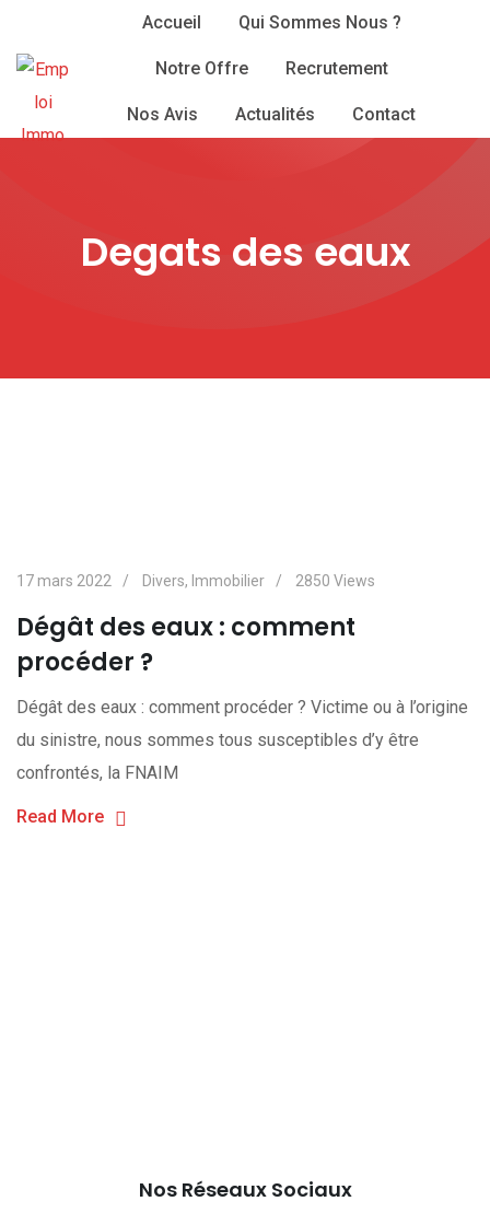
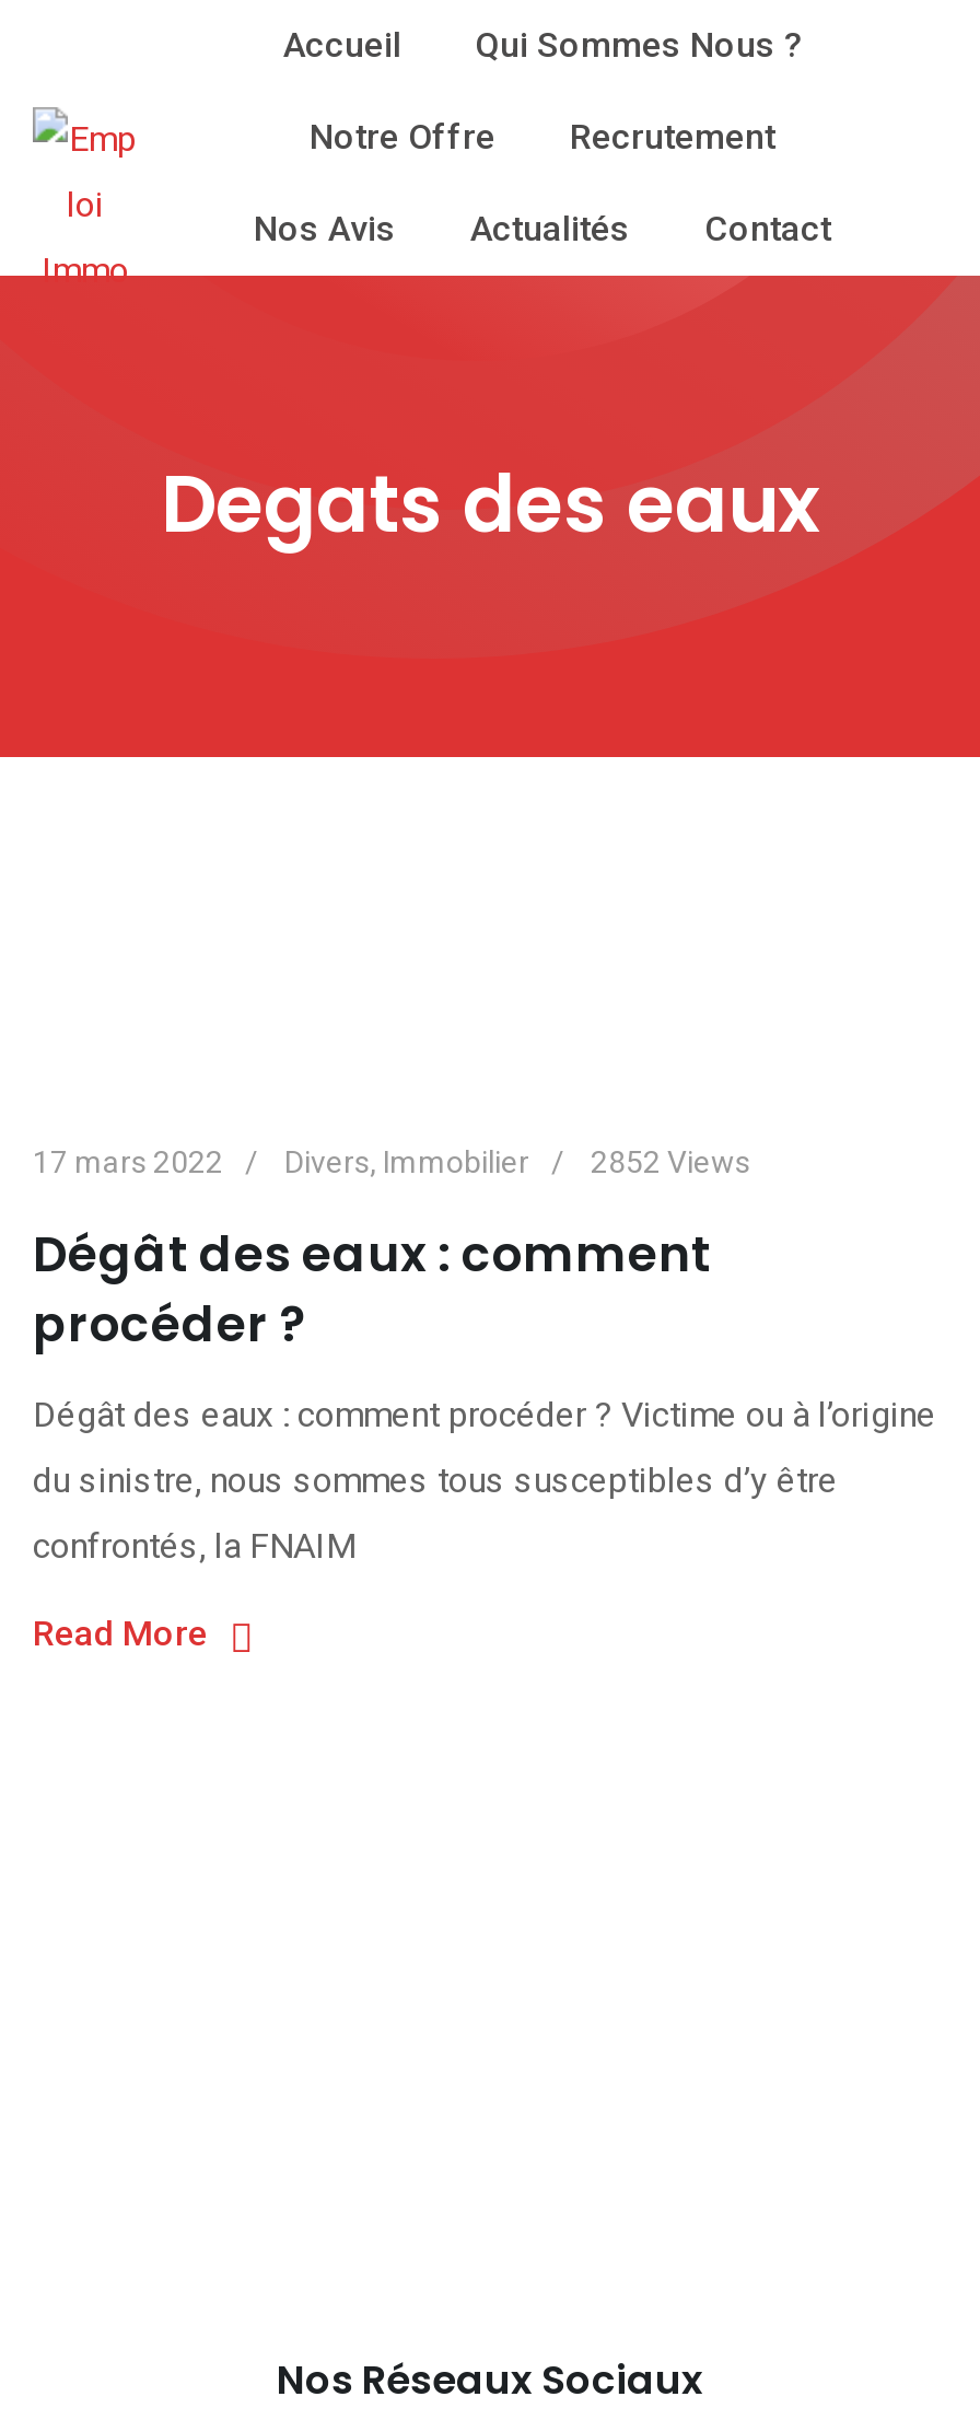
- 17 mars 2022 Divers, Immobilier 2850 Views
+ 17 mars 2022 Divers, Immobilier 2852 Views
